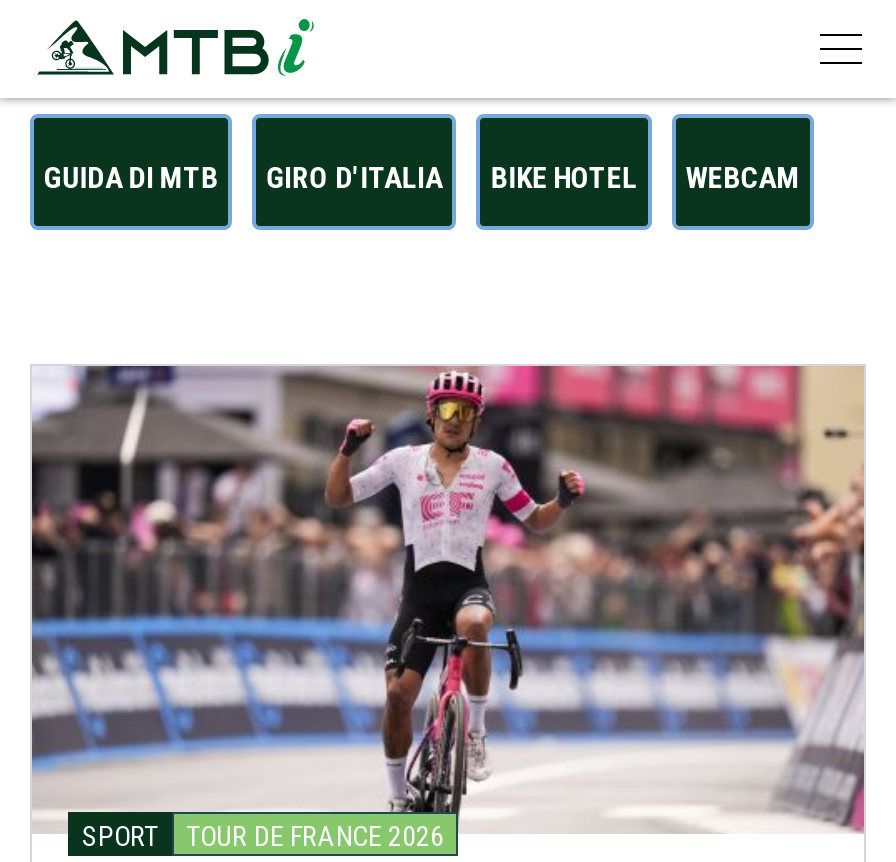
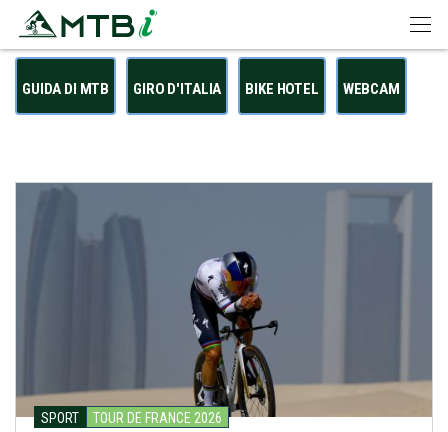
- [image]
+ [image]
